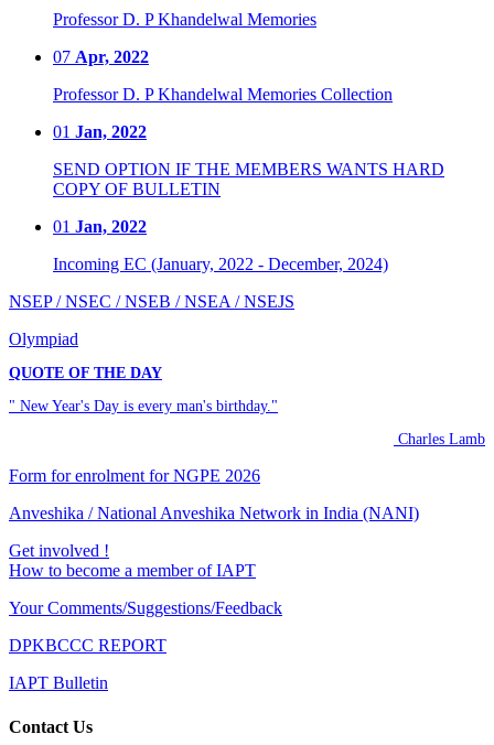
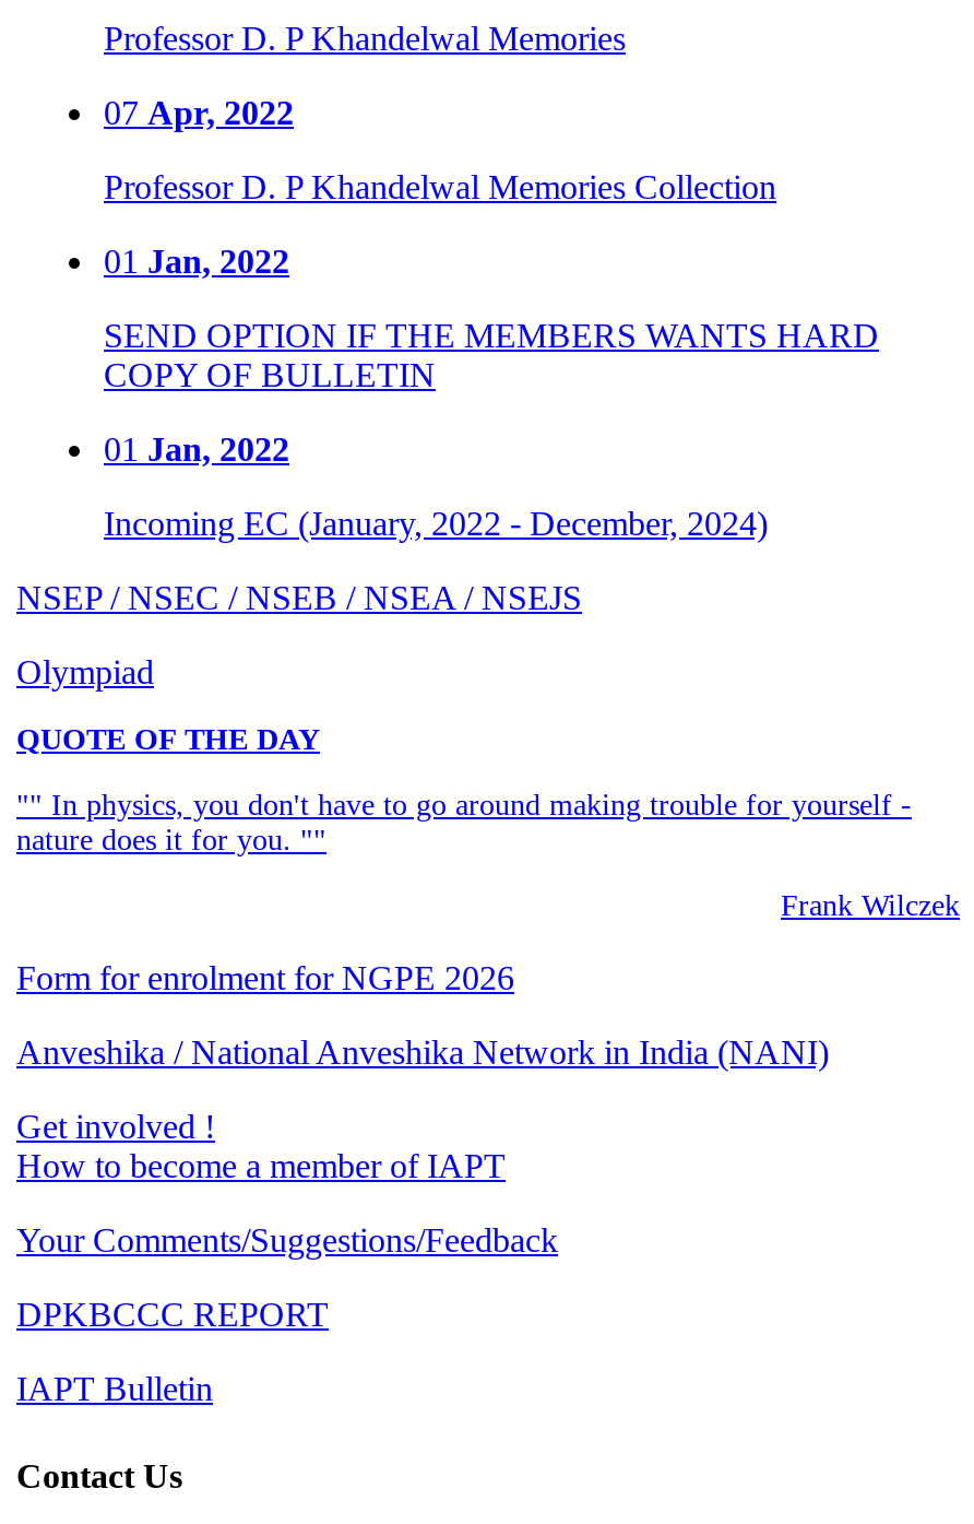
- " New Year's Day is every man's birthday."
+ "" In physics, you don't have to go around making trouble for yourself -
+ nature does it for you. ""

- Charles Lamb
+ Frank Wilczek
